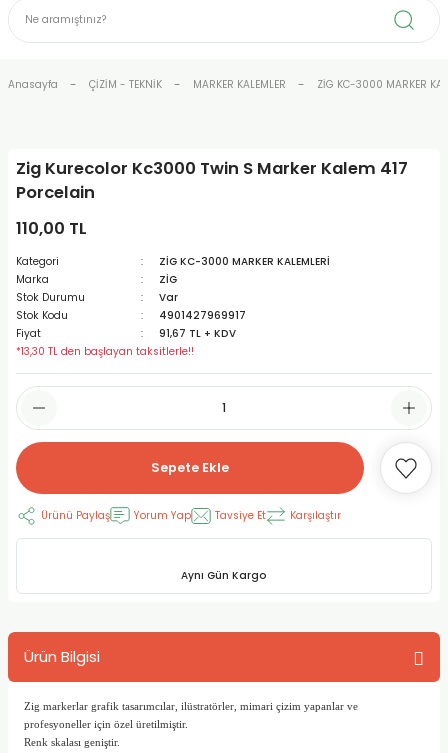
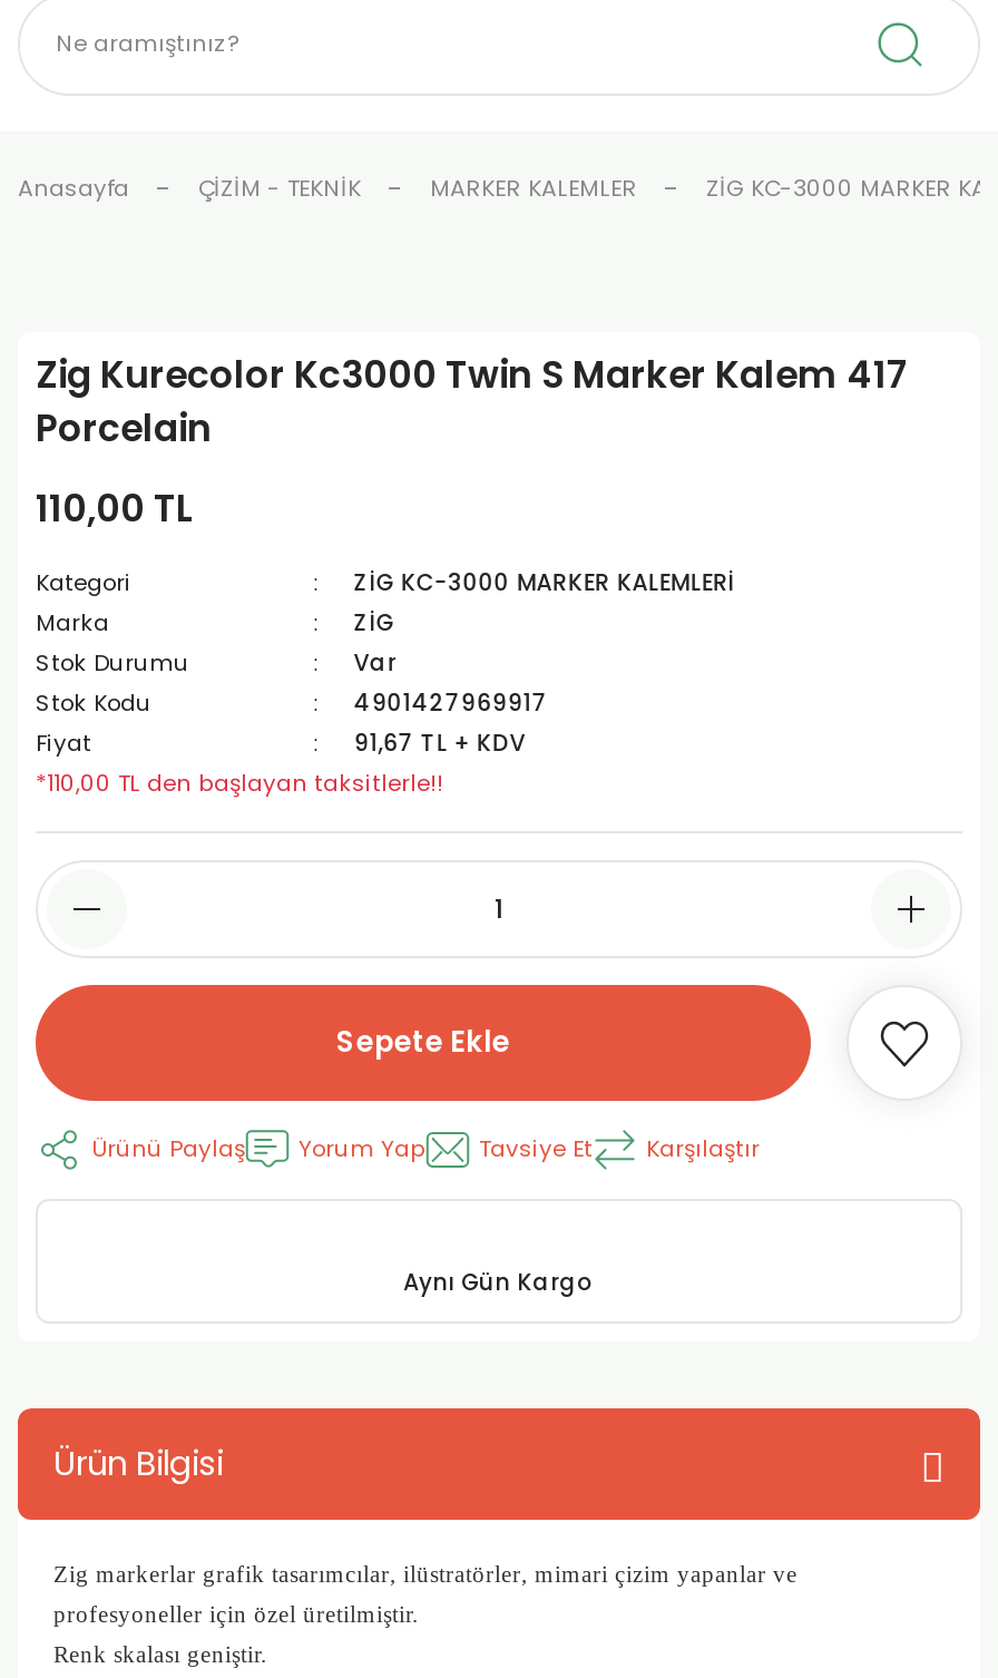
- *13,30 TL den başlayan taksitlerle!!
+ *110,00 TL den başlayan taksitlerle!!
